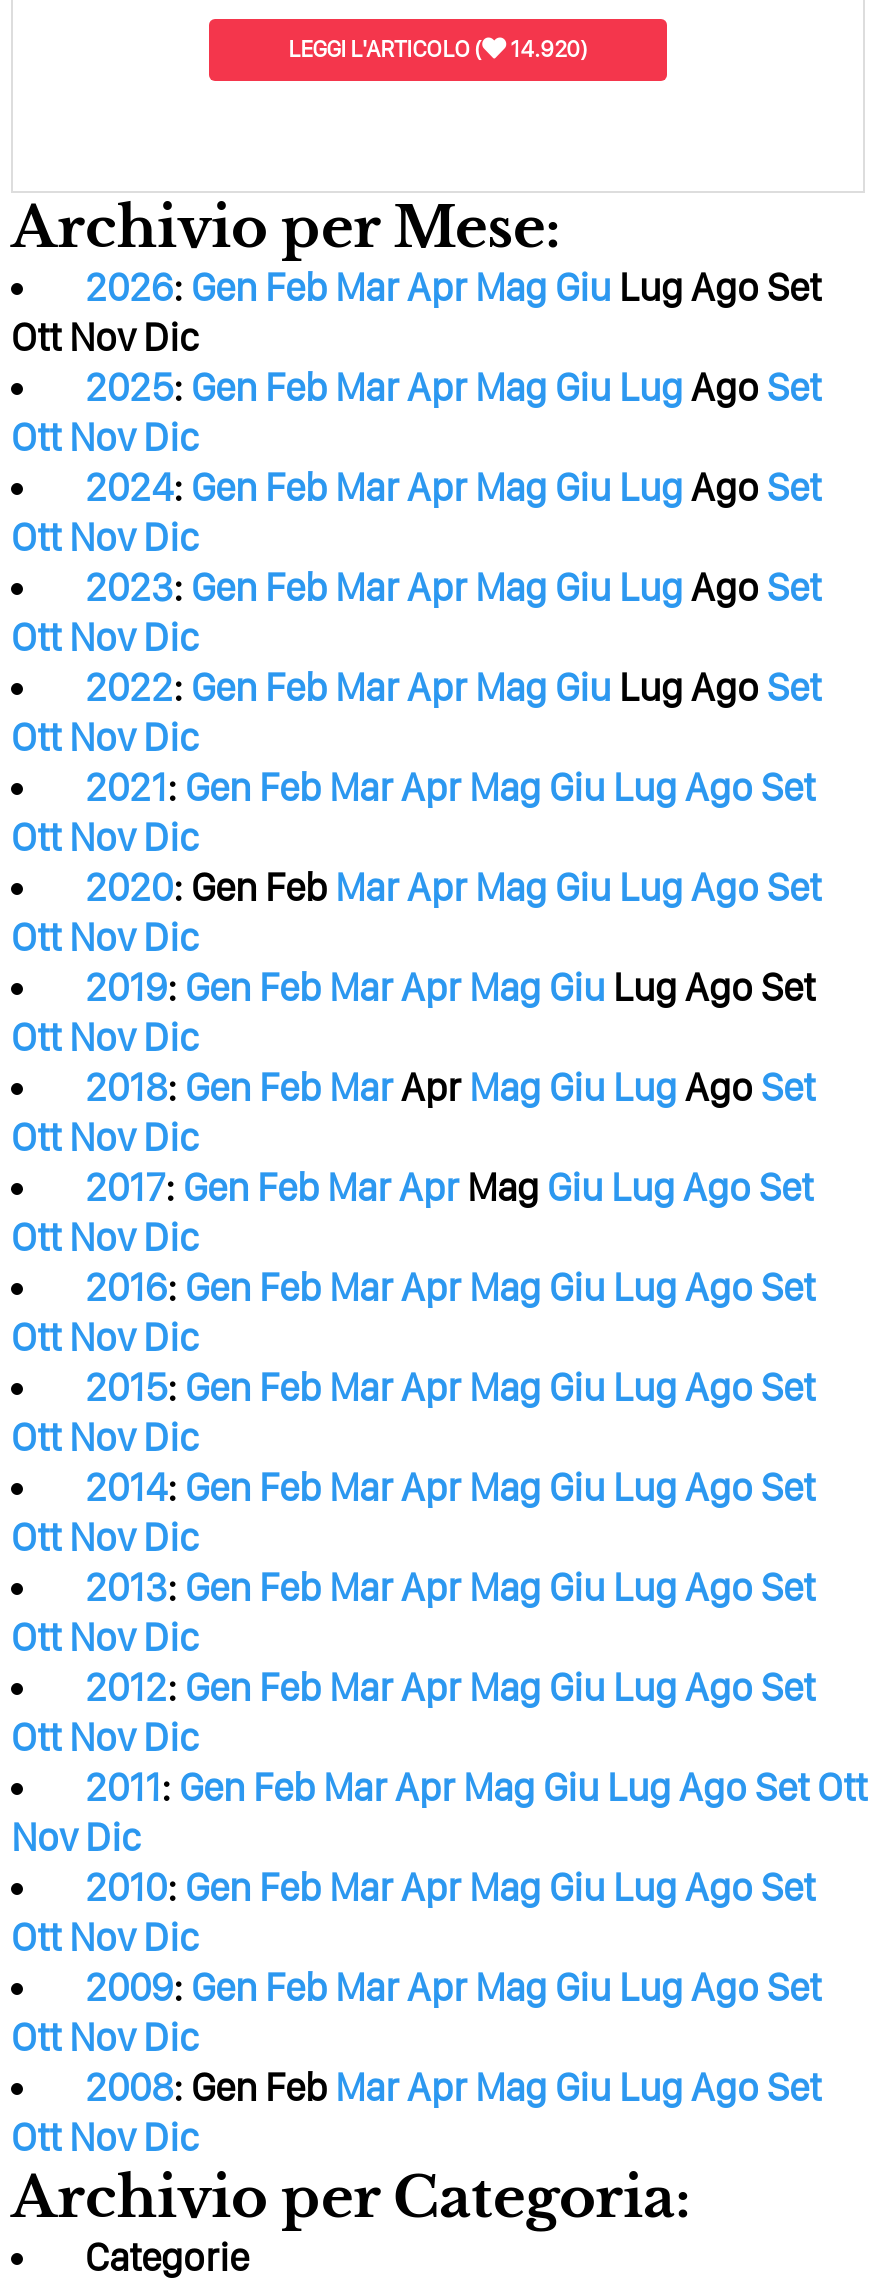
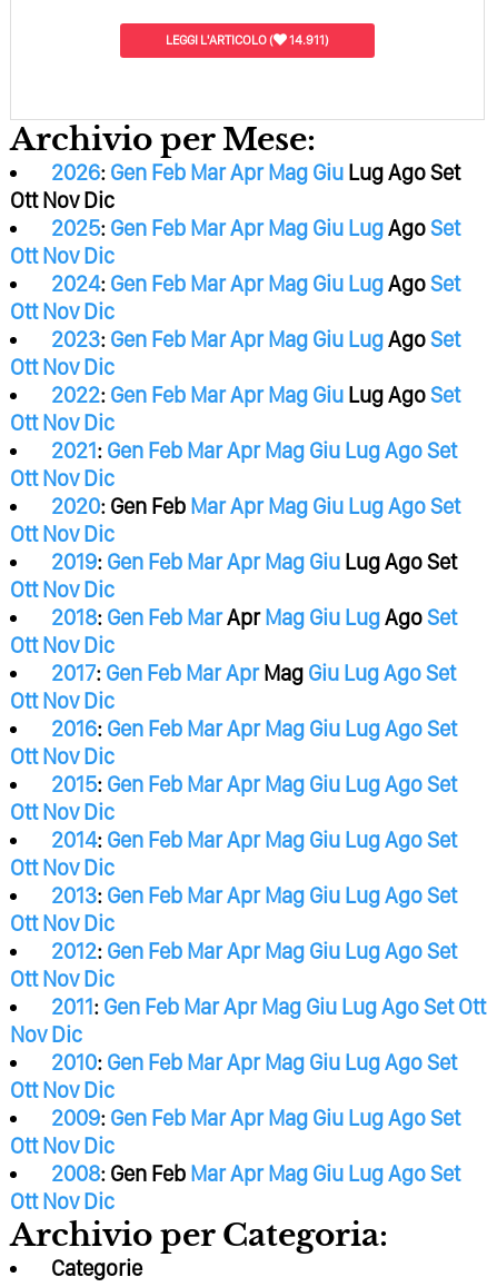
- LEGGI L'ARTICOLO ( 14.920)
+ LEGGI L'ARTICOLO ( 14.911)
